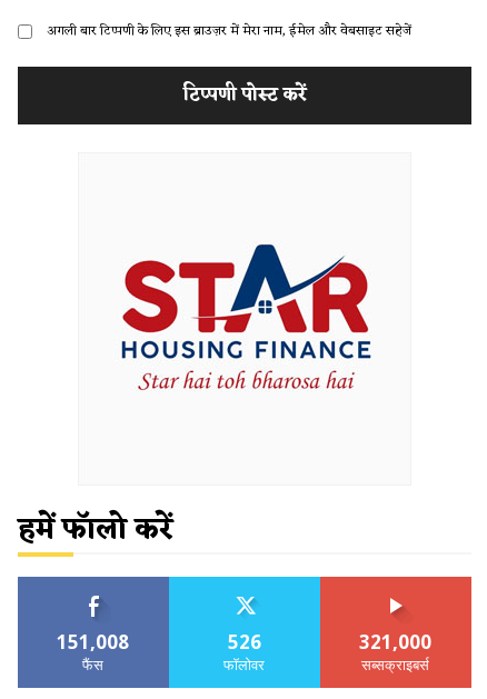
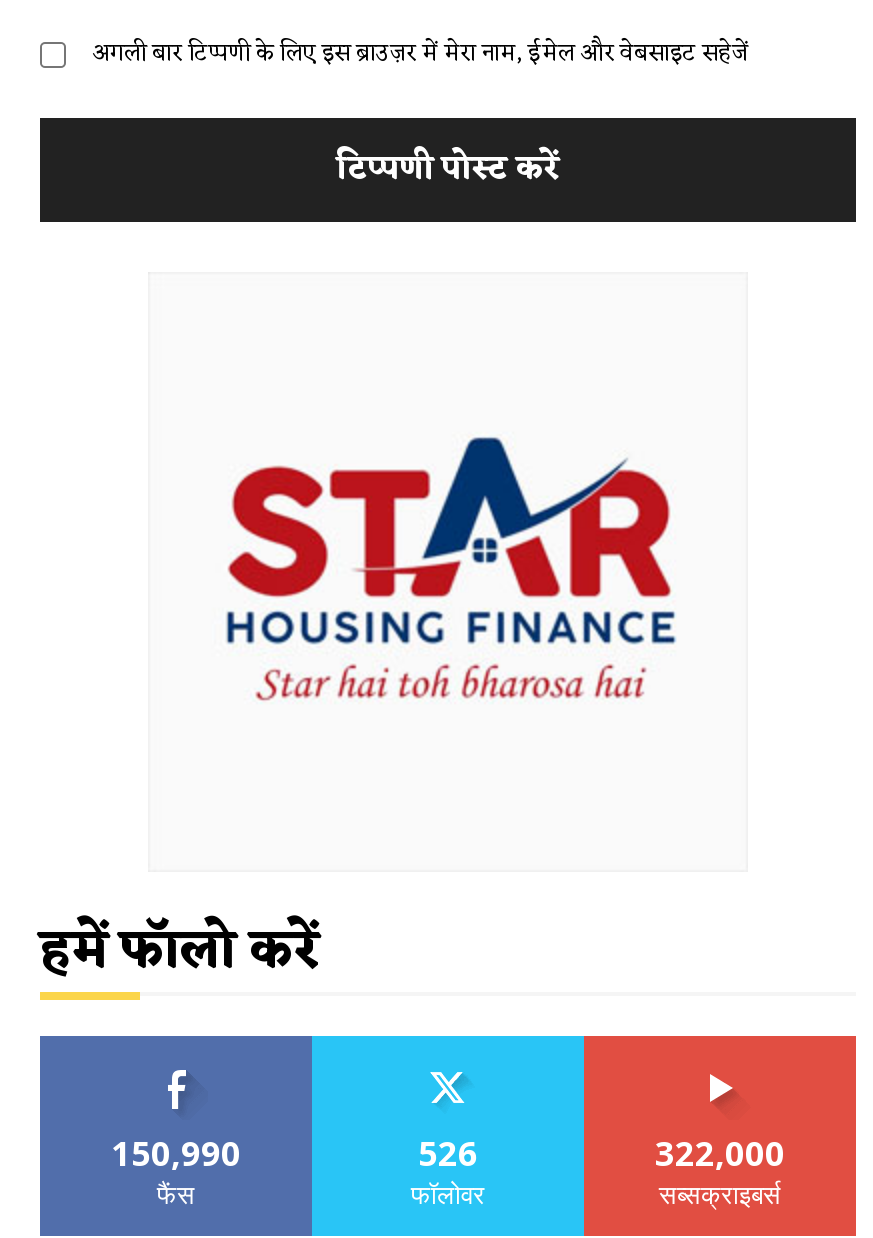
- 151,008
+ 150,990

- 321,000
+ 322,000
